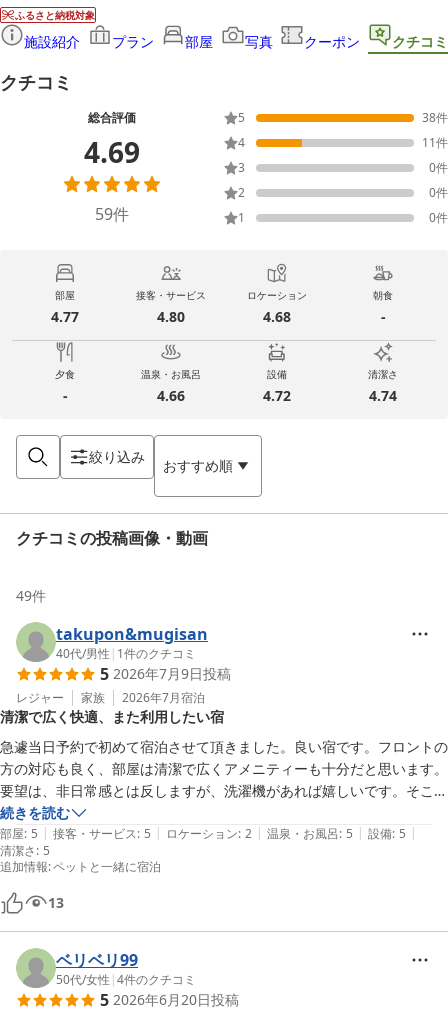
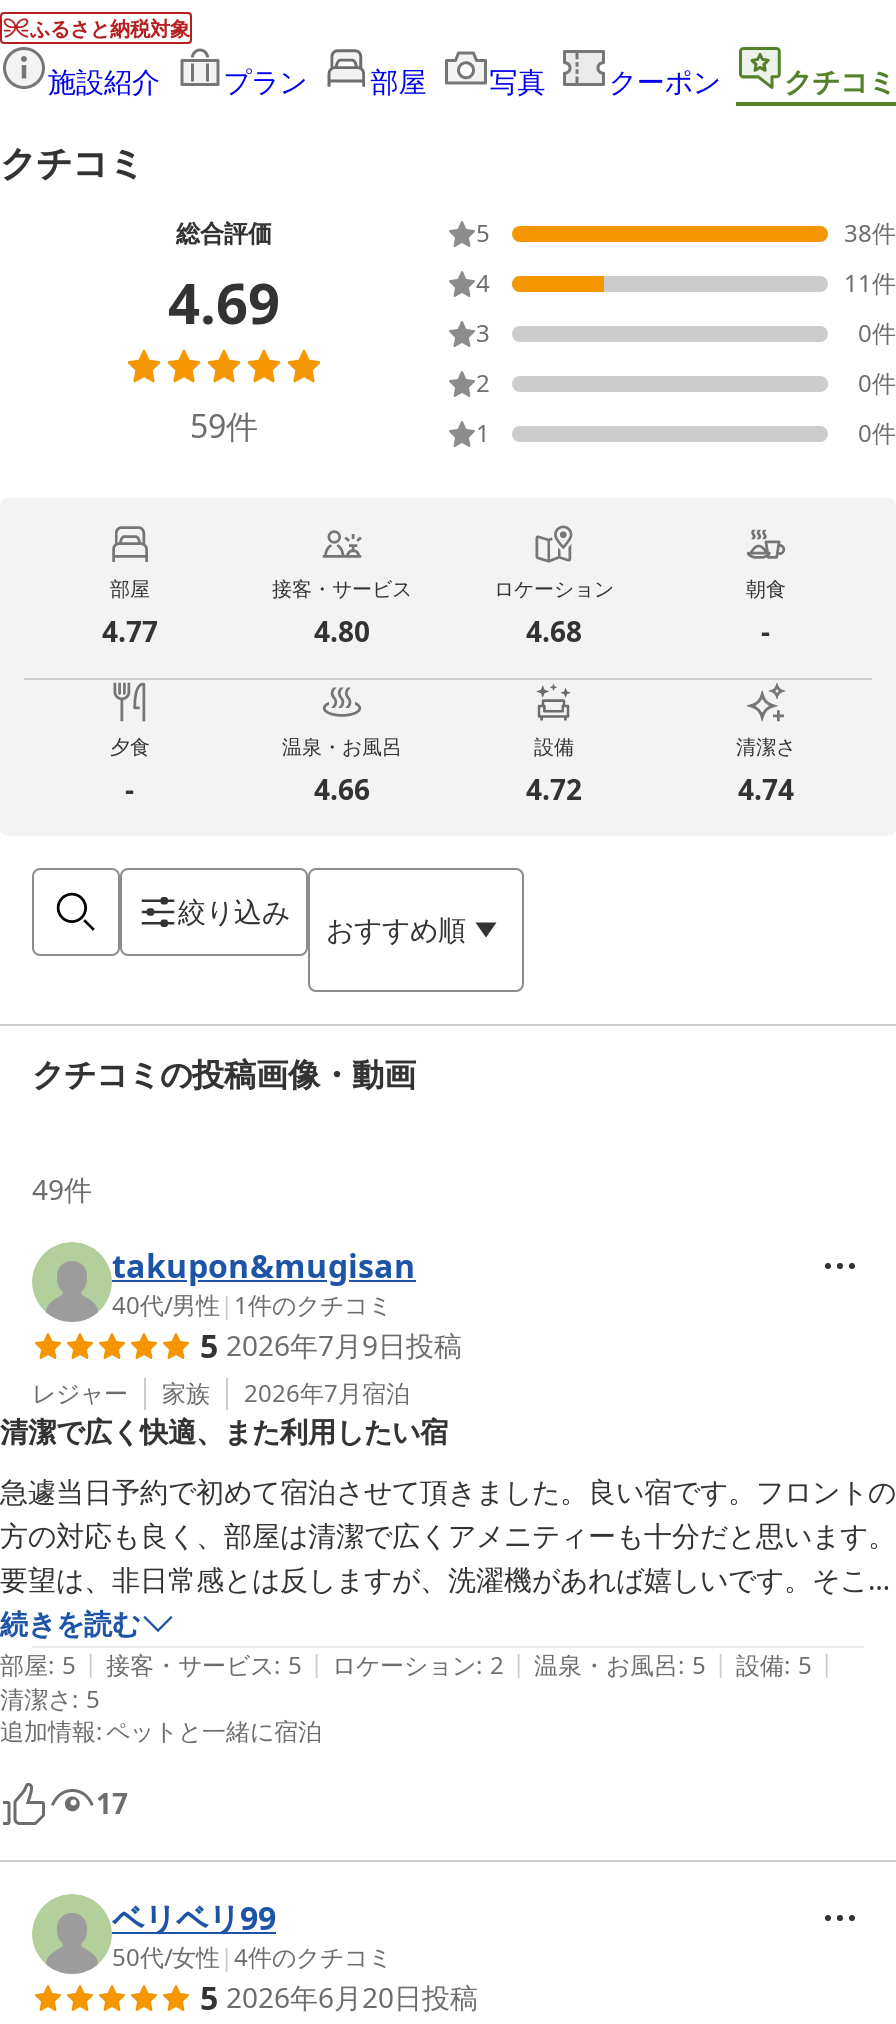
- 13
+ 17
